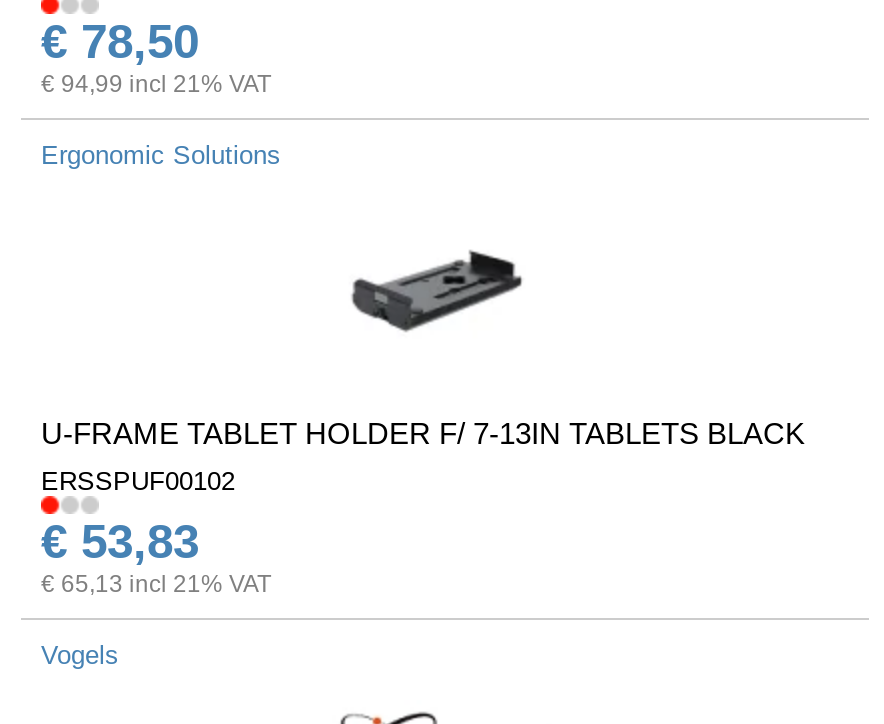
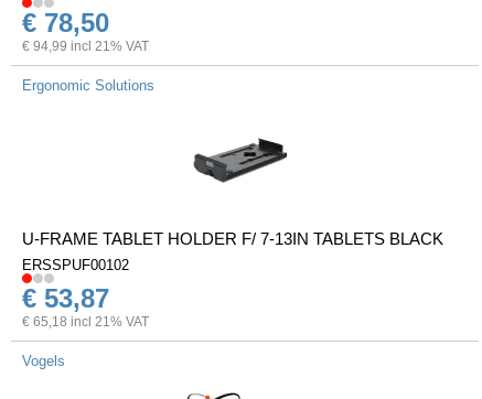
- € 53,83
+ € 53,87

- € 65,13 incl 21% VAT
+ € 65,18 incl 21% VAT
